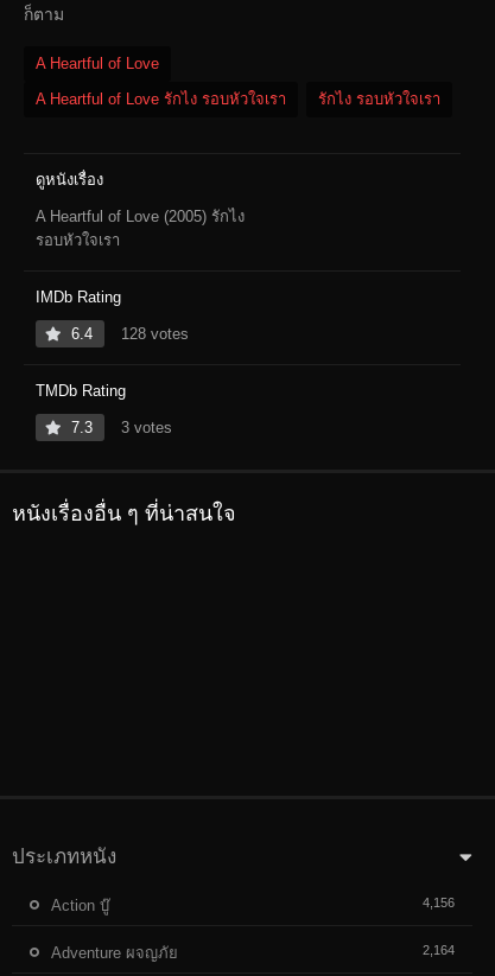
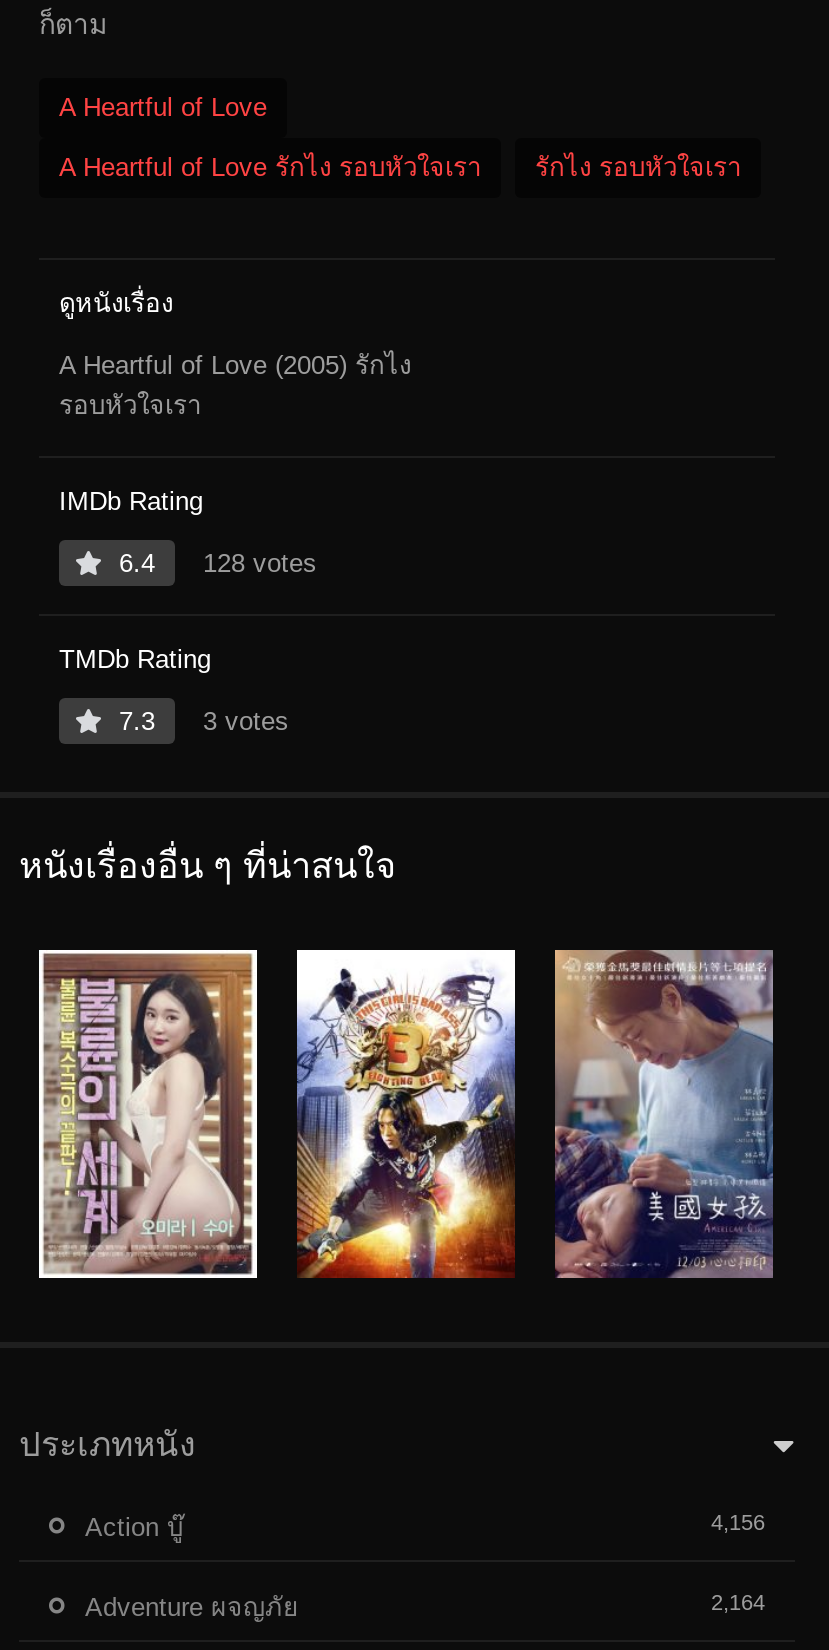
+ [image]

+ [image]

+ [image]
